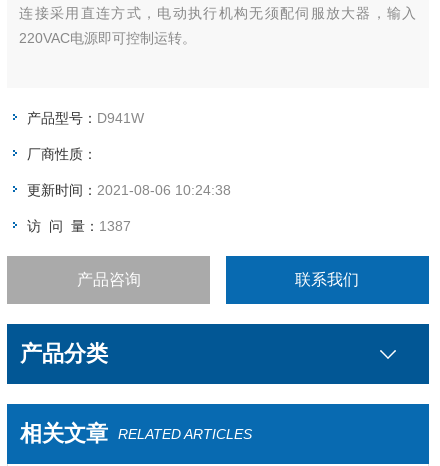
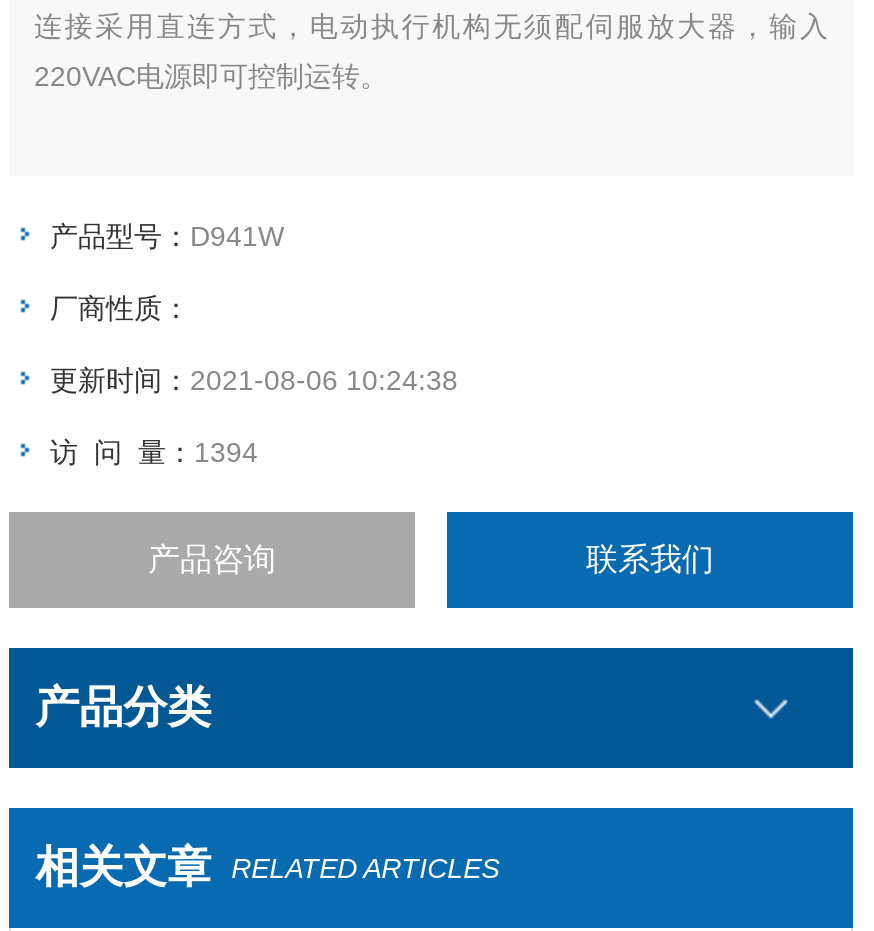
- 访 问 量：1387
+ 访 问 量：1394
